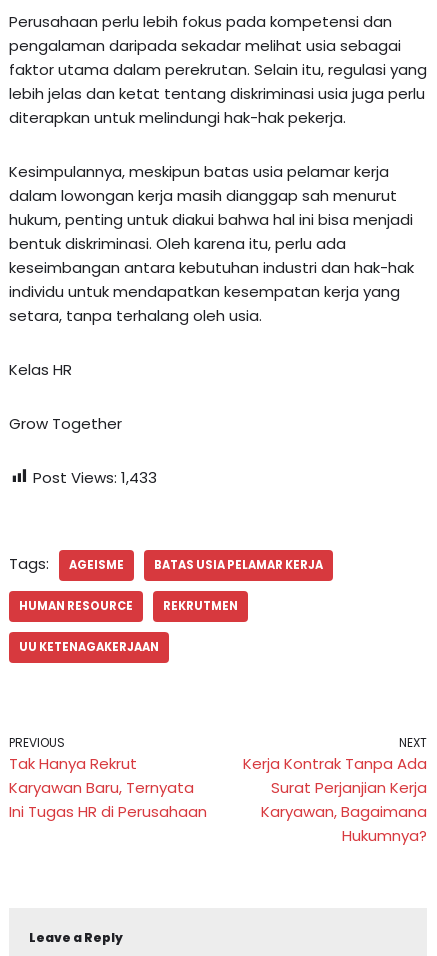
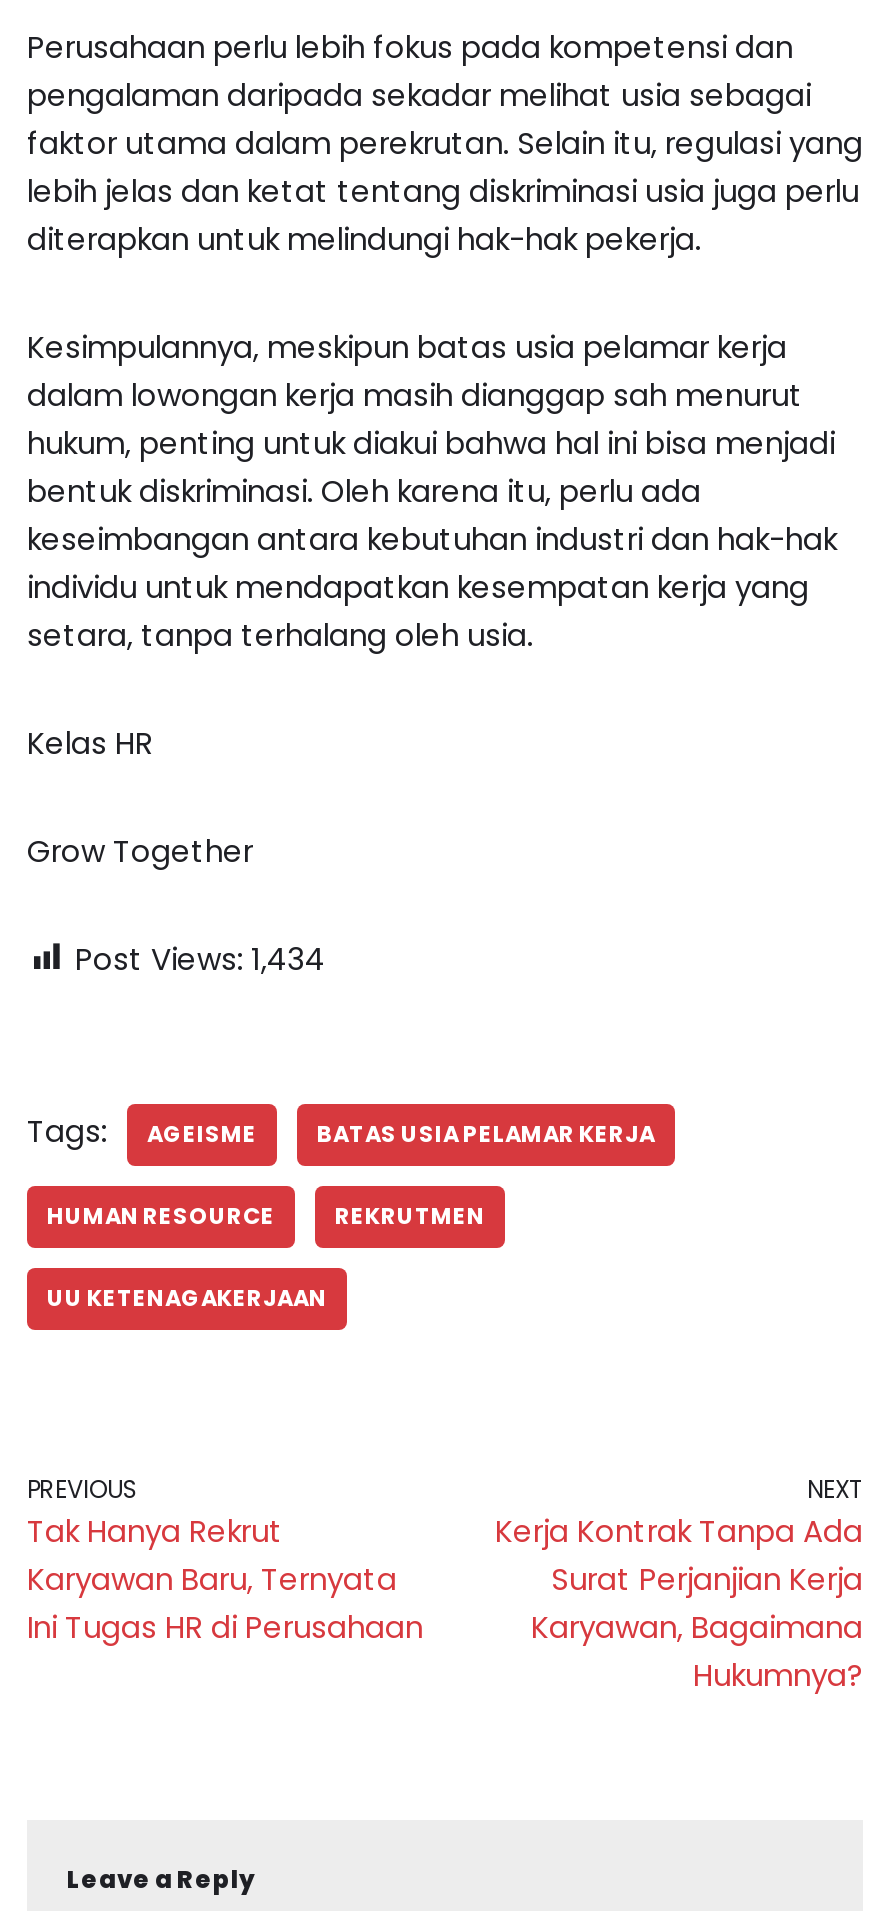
- Post Views: 1,433
+ Post Views: 1,434
